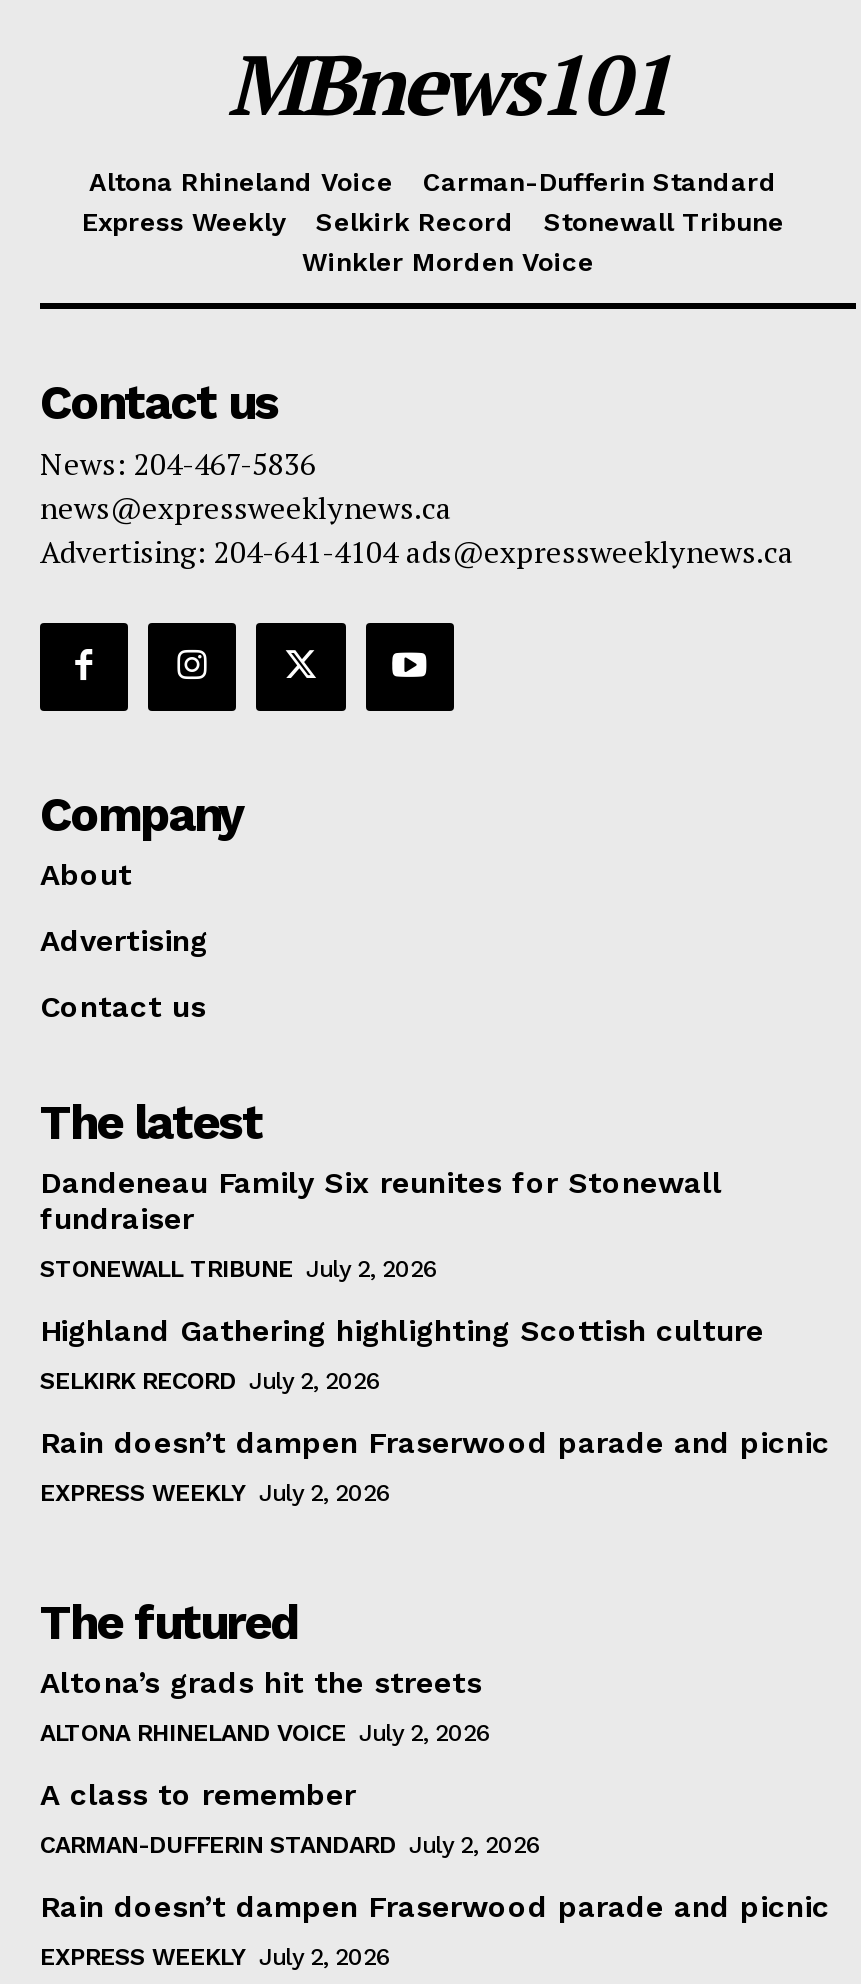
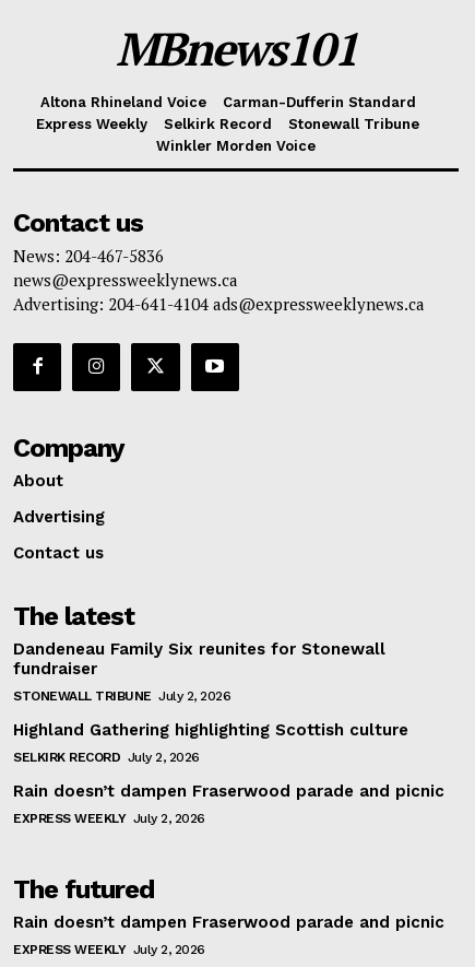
- Altona’s grads hit the streets
- ALTONA RHINELAND VOICE July 2, 2026
- A class to remember
- CARMAN-DUFFERIN STANDARD July 2, 2026
